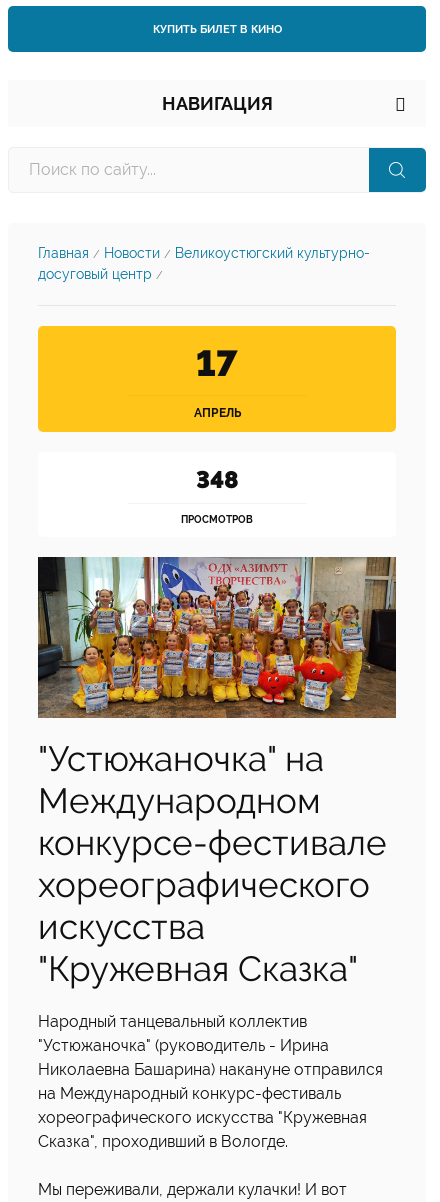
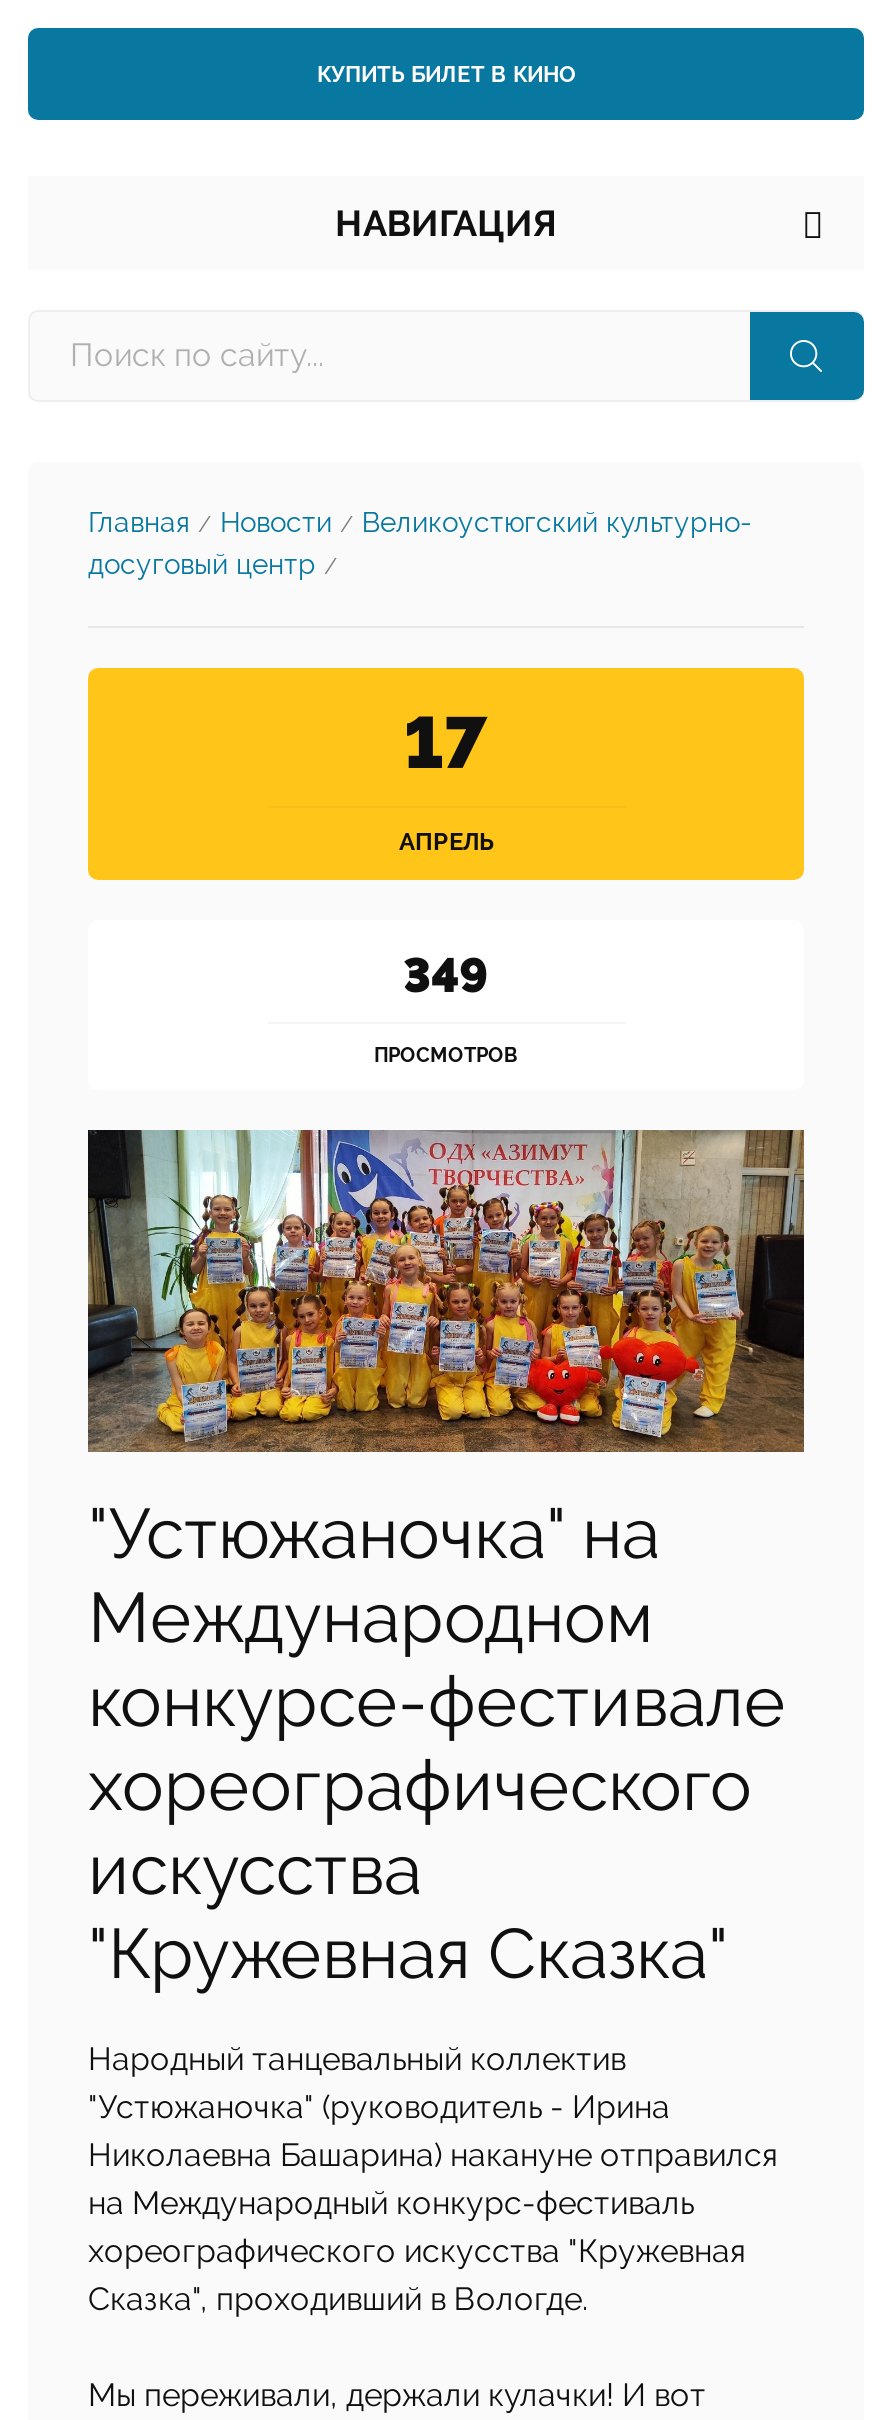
- 348
+ 349
